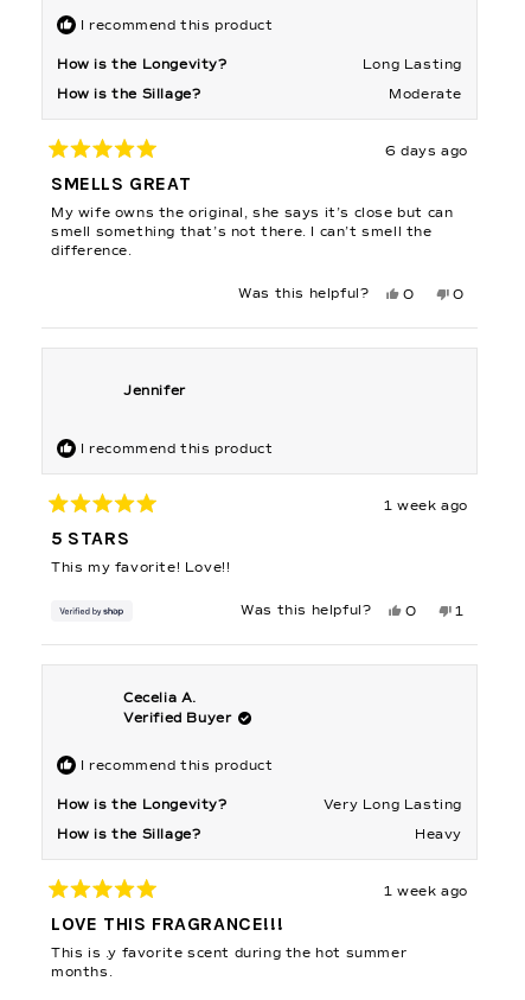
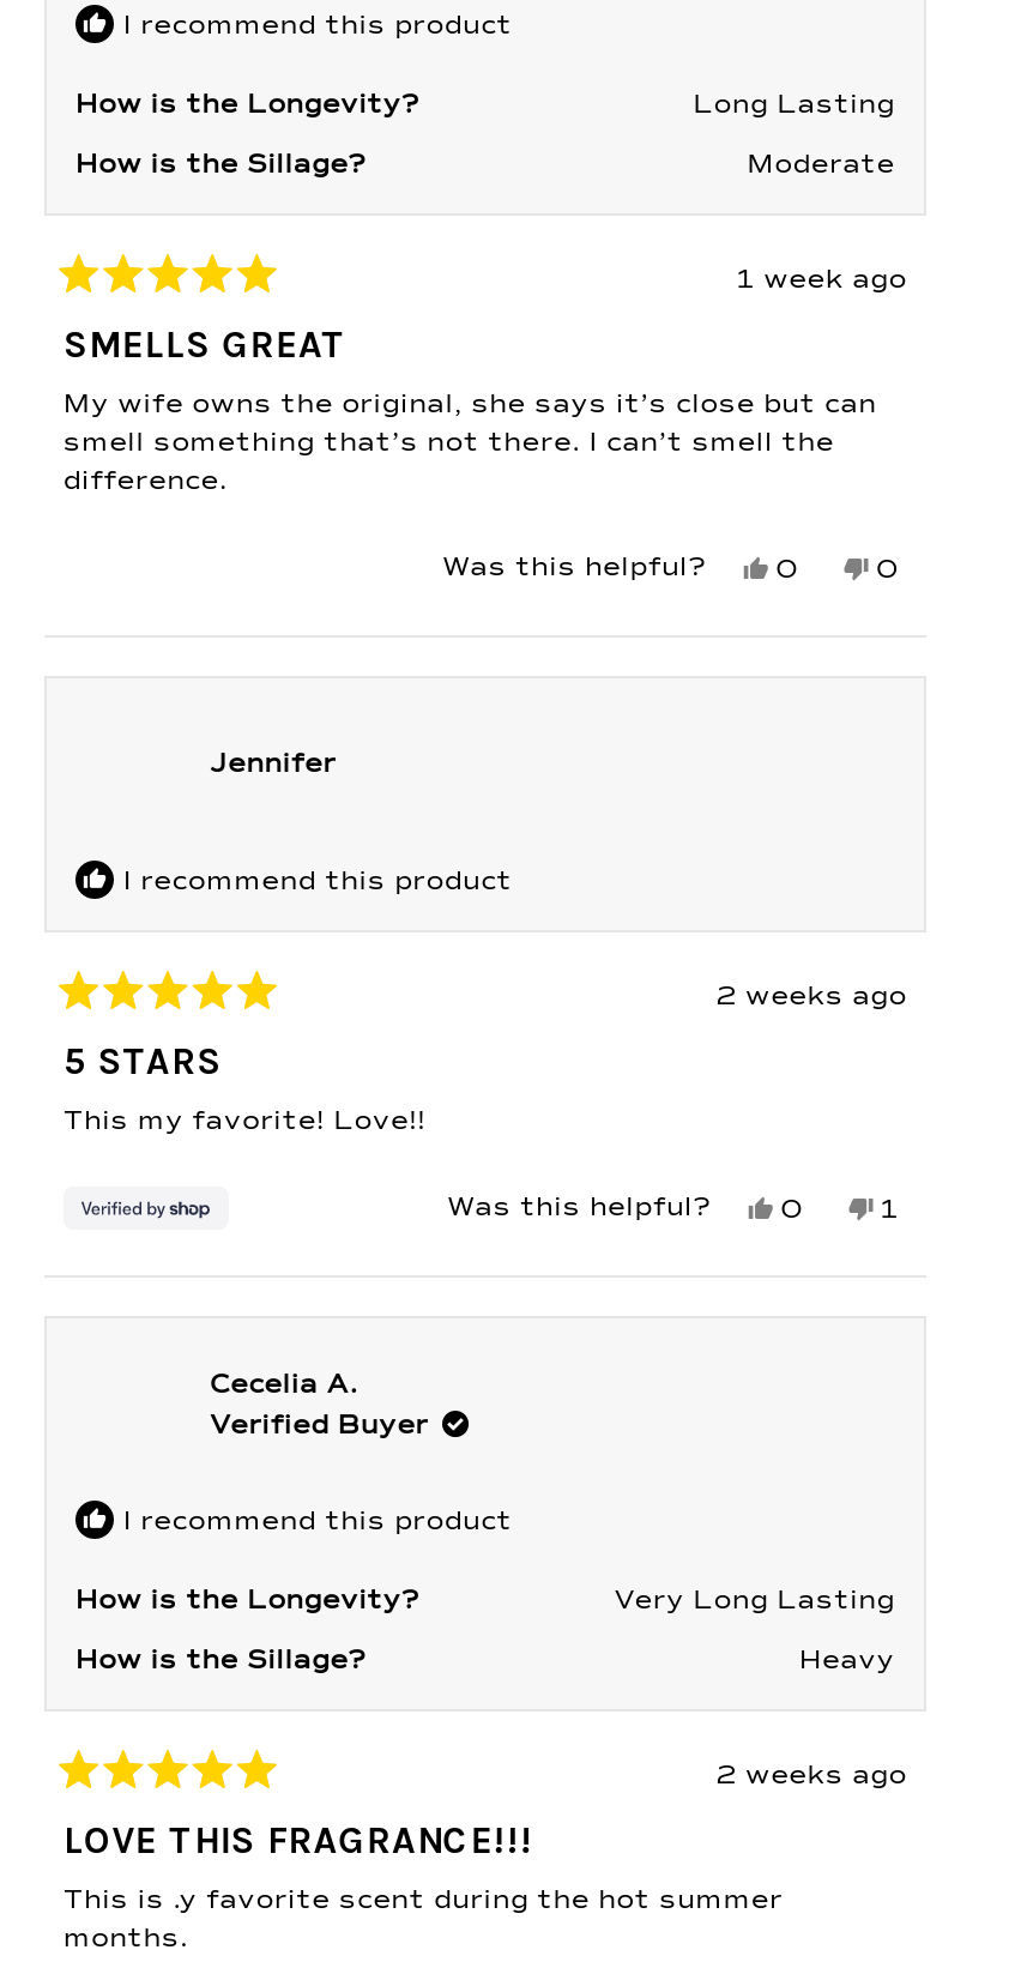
- 6 days ago
+ 1 week ago

- 1 week ago
+ 2 weeks ago

- 1 week ago
+ 2 weeks ago
